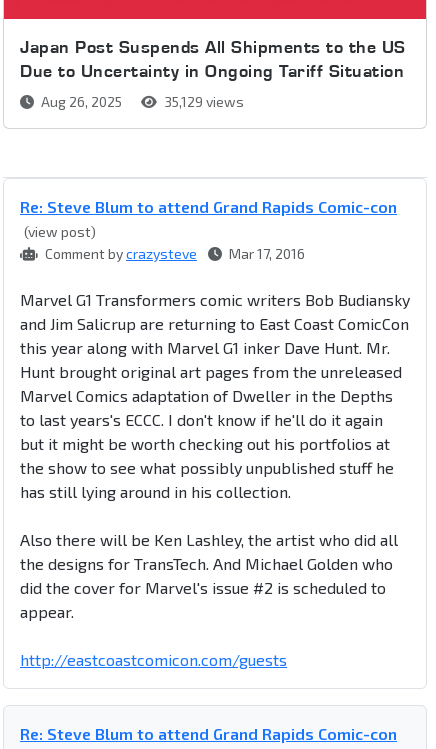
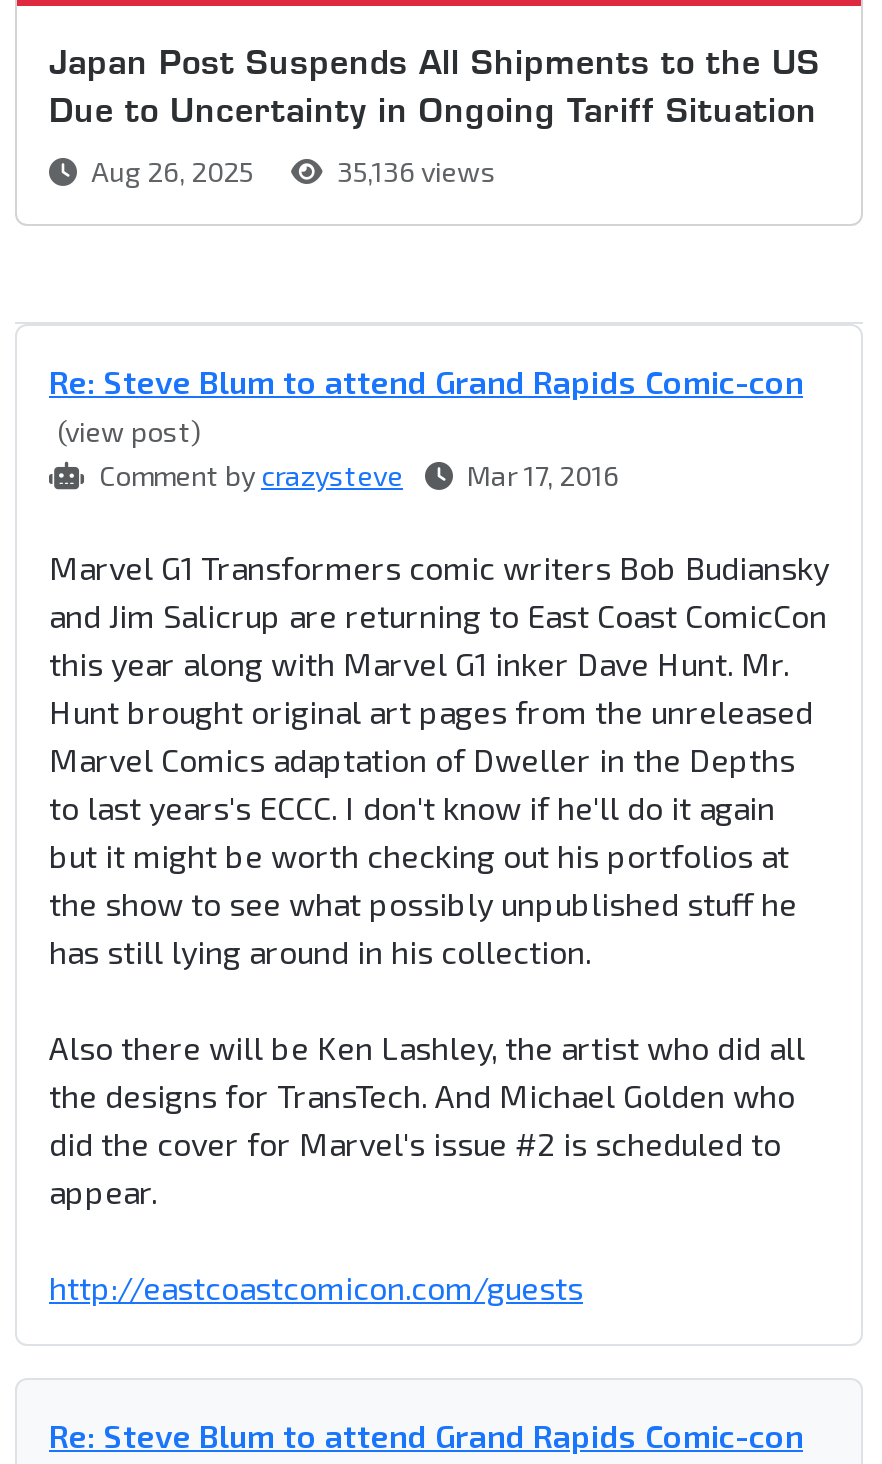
- 35,129 views
+ 35,136 views
